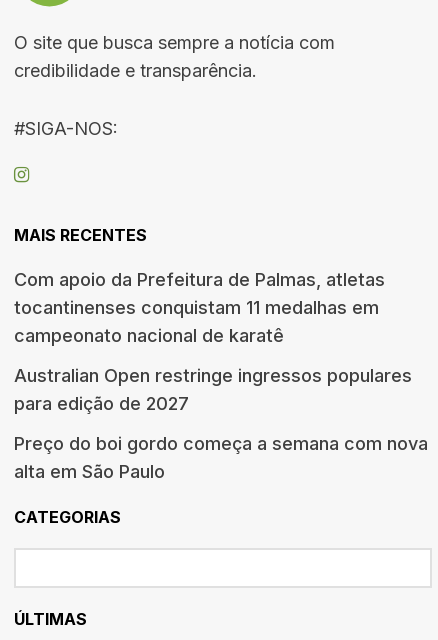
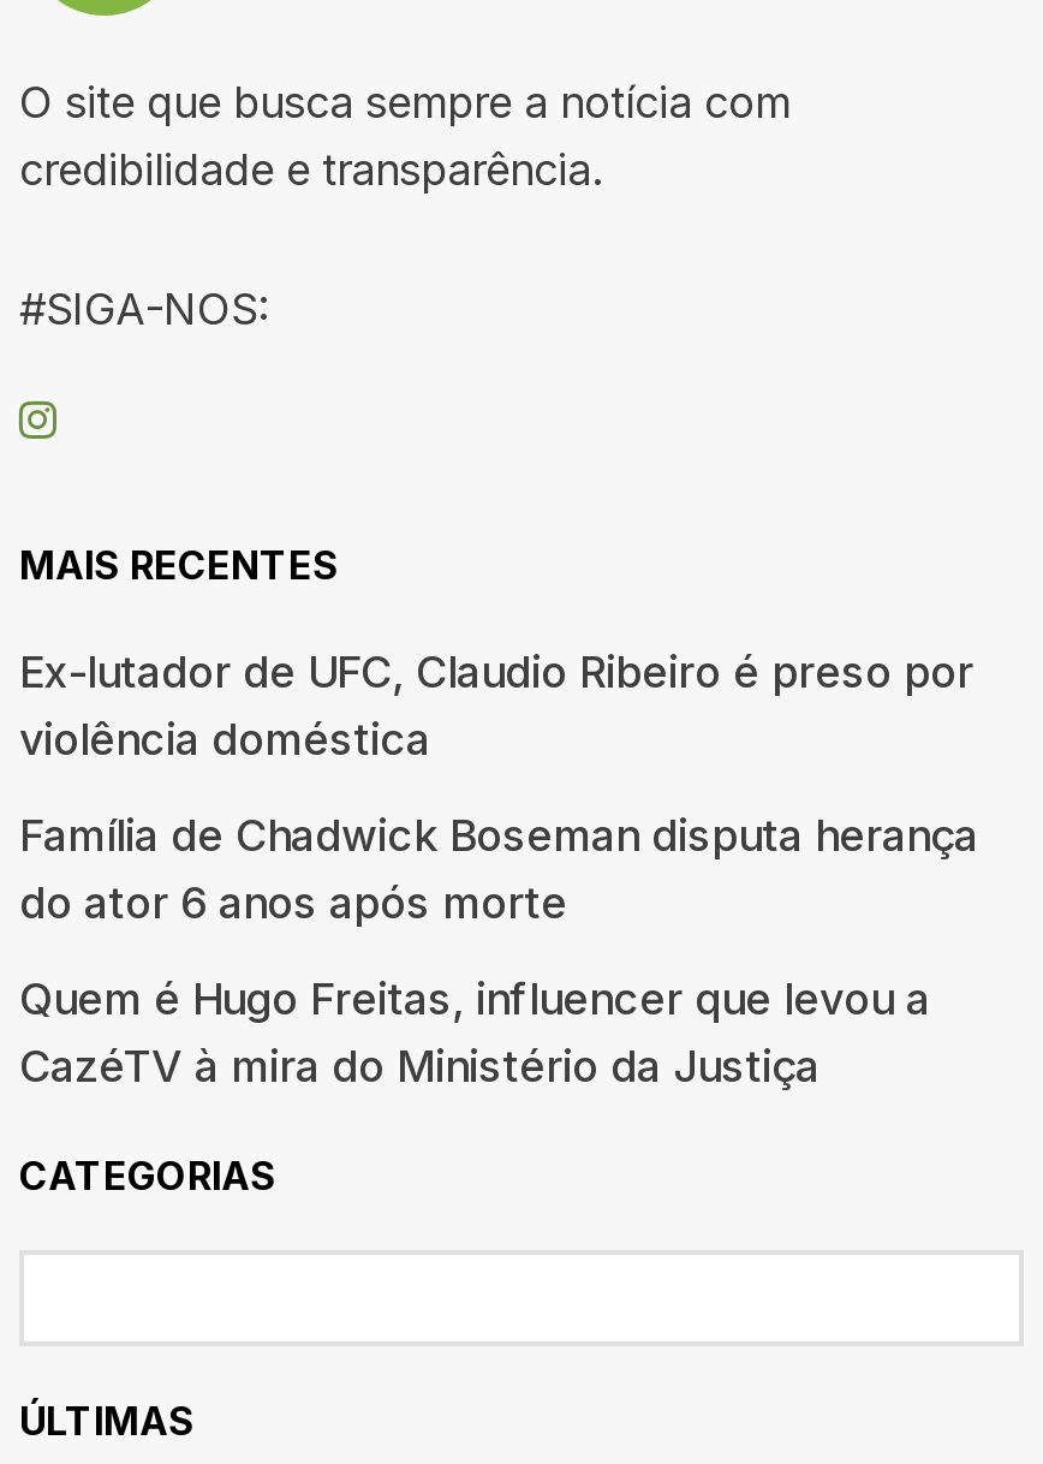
- Com apoio da Prefeitura de Palmas, atletas
- tocantinenses conquistam 11 medalhas em
- campeonato nacional de karatê
+ Ex-lutador de UFC, Claudio Ribeiro é preso por
+ violência doméstica

- Australian Open restringe ingressos populares
- para edição de 2027
+ Família de Chadwick Boseman disputa herança
+ do ator 6 anos após morte

- Preço do boi gordo começa a semana com nova
- alta em São Paulo
+ Quem é Hugo Freitas, influencer que levou a
+ CazéTV à mira do Ministério da Justiça
